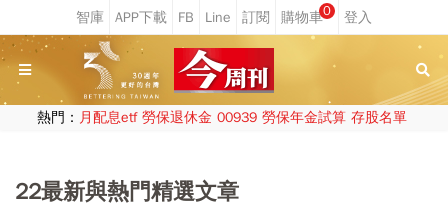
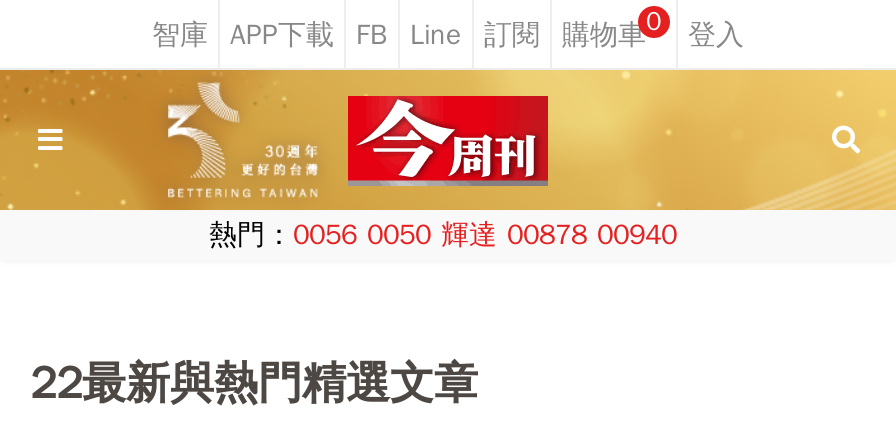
- 熱門：月配息etf 勞保退休金 00939 勞保年金試算 存股名單
+ 熱門：0056 0050 輝達 00878 00940
